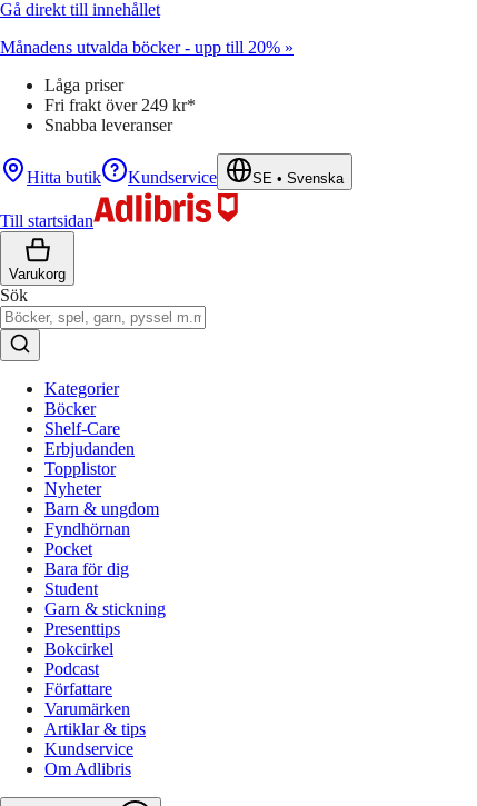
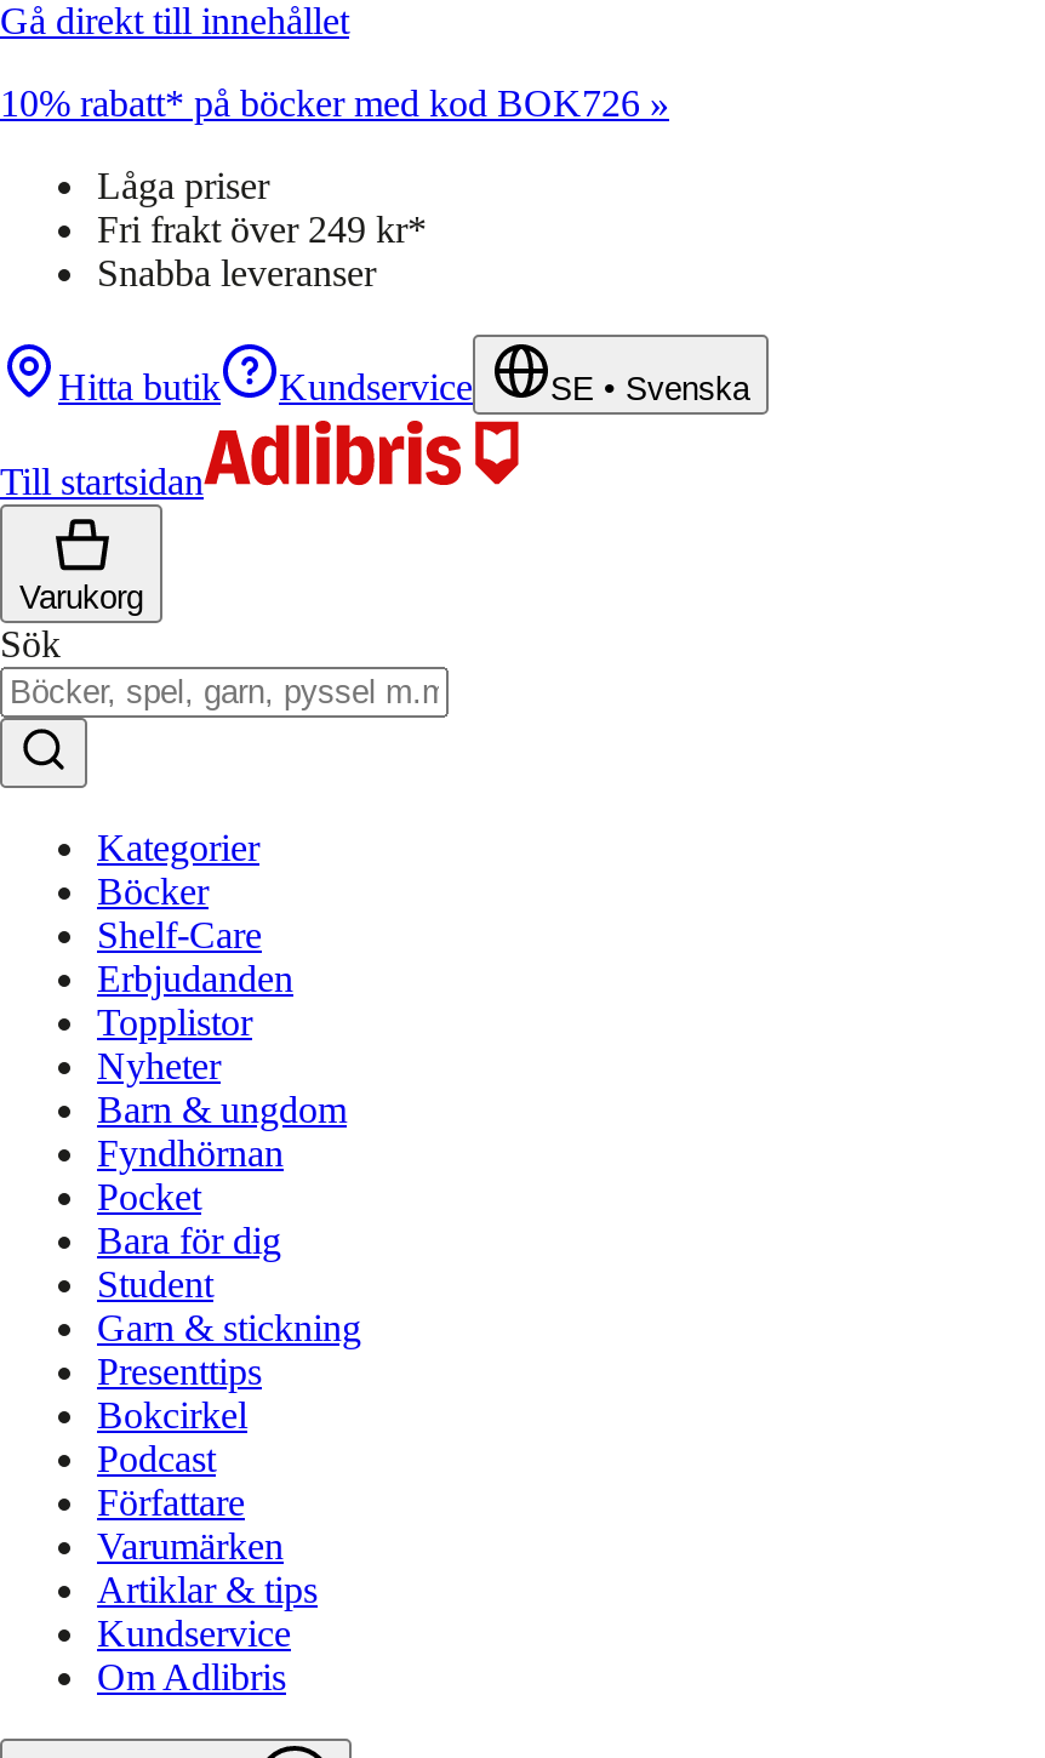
- Månadens utvalda böcker - upp till 20% »
+ 10% rabatt* på böcker med kod BOK726 »
